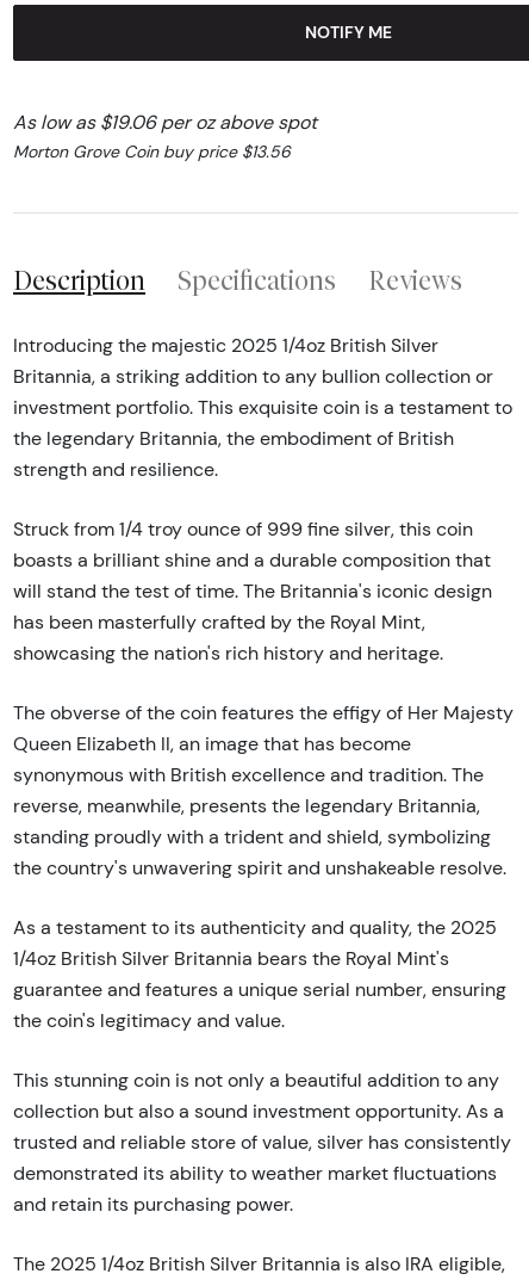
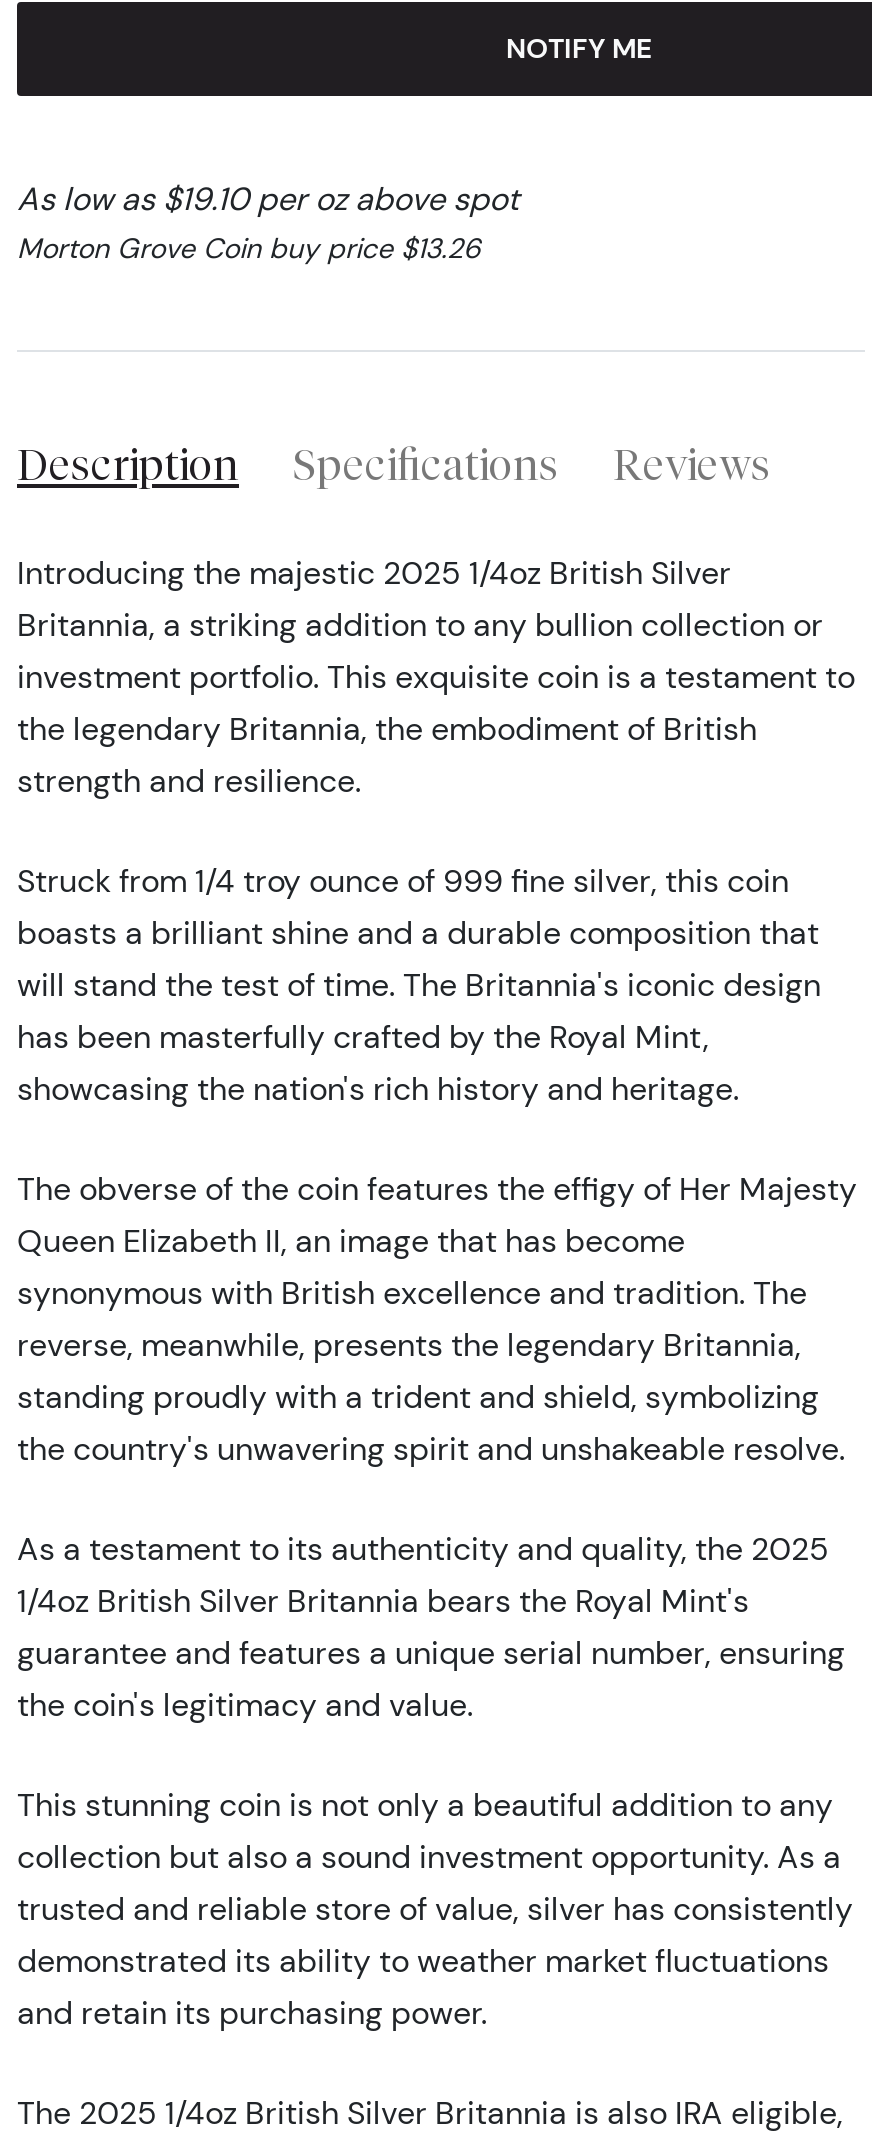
- As low as $19.06 per oz above spot
+ As low as $19.10 per oz above spot

- Morton Grove Coin buy price $13.56
+ Morton Grove Coin buy price $13.26
